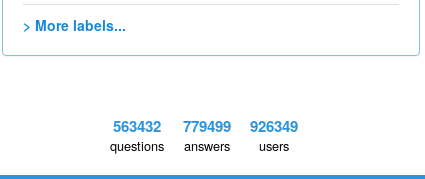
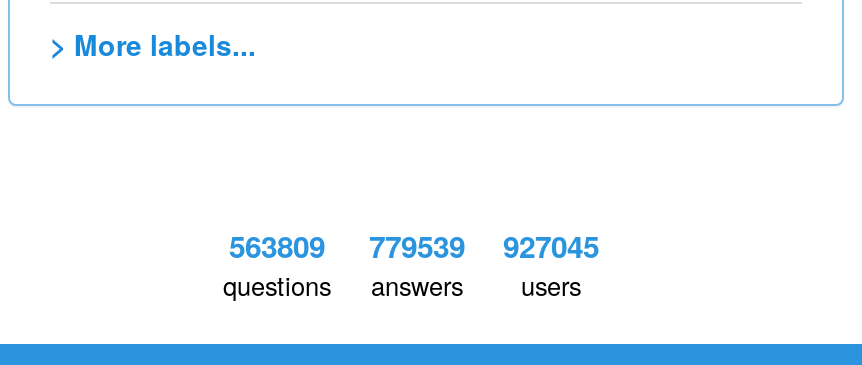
- 563432
+ 563809

- 779499
+ 779539

- 926349
+ 927045
